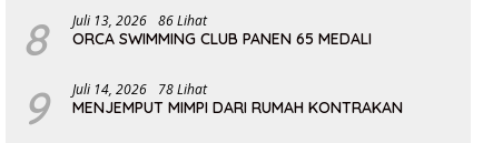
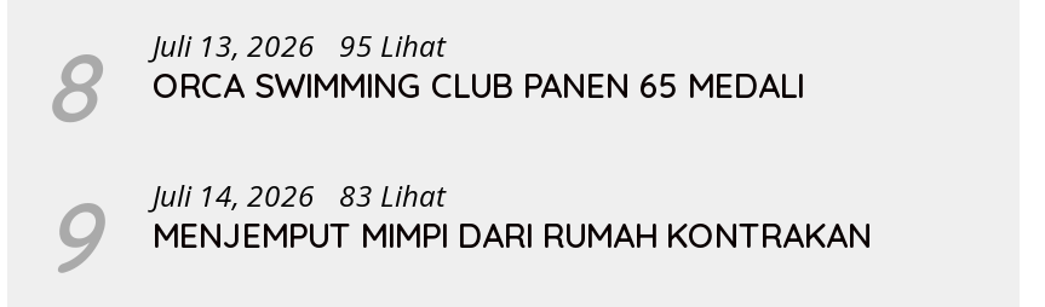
- 8 Juli 13, 2026 86 Lihat ORCA SWIMMING CLUB PANEN 65 MEDALI
+ 8 Juli 13, 2026 95 Lihat ORCA SWIMMING CLUB PANEN 65 MEDALI

- 9 Juli 14, 2026 78 Lihat MENJEMPUT MIMPI DARI RUMAH KONTRAKAN
+ 9 Juli 14, 2026 83 Lihat MENJEMPUT MIMPI DARI RUMAH KONTRAKAN
